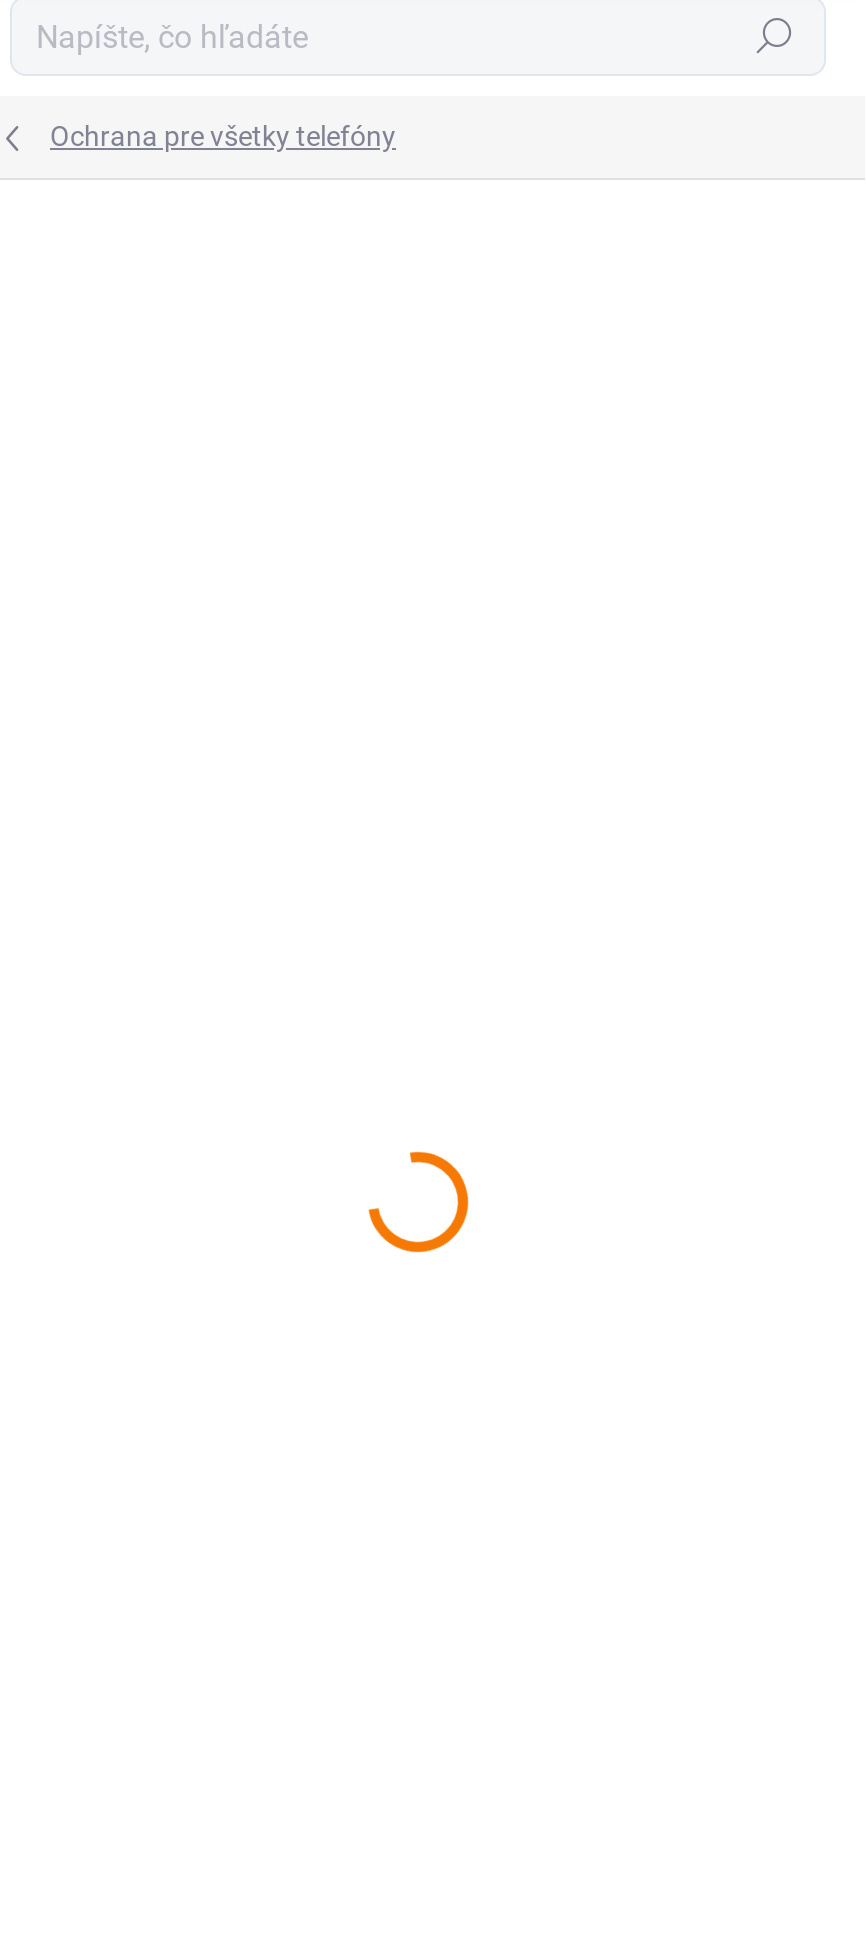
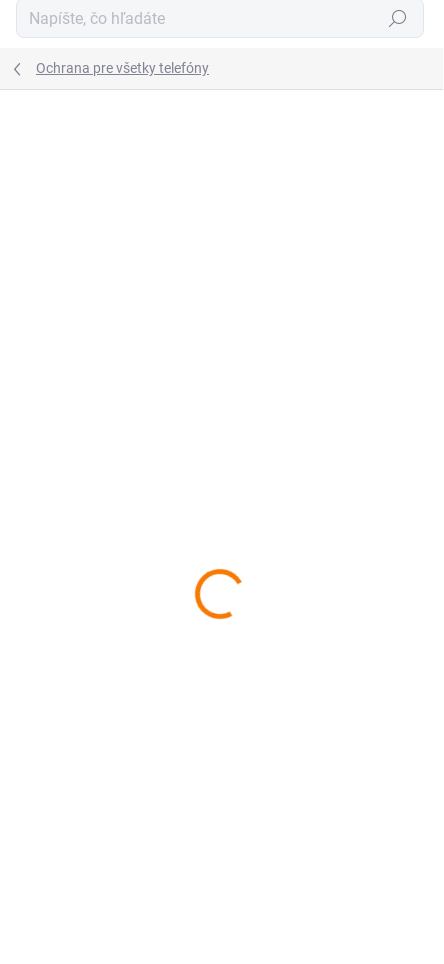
- [image]
+ [image]
